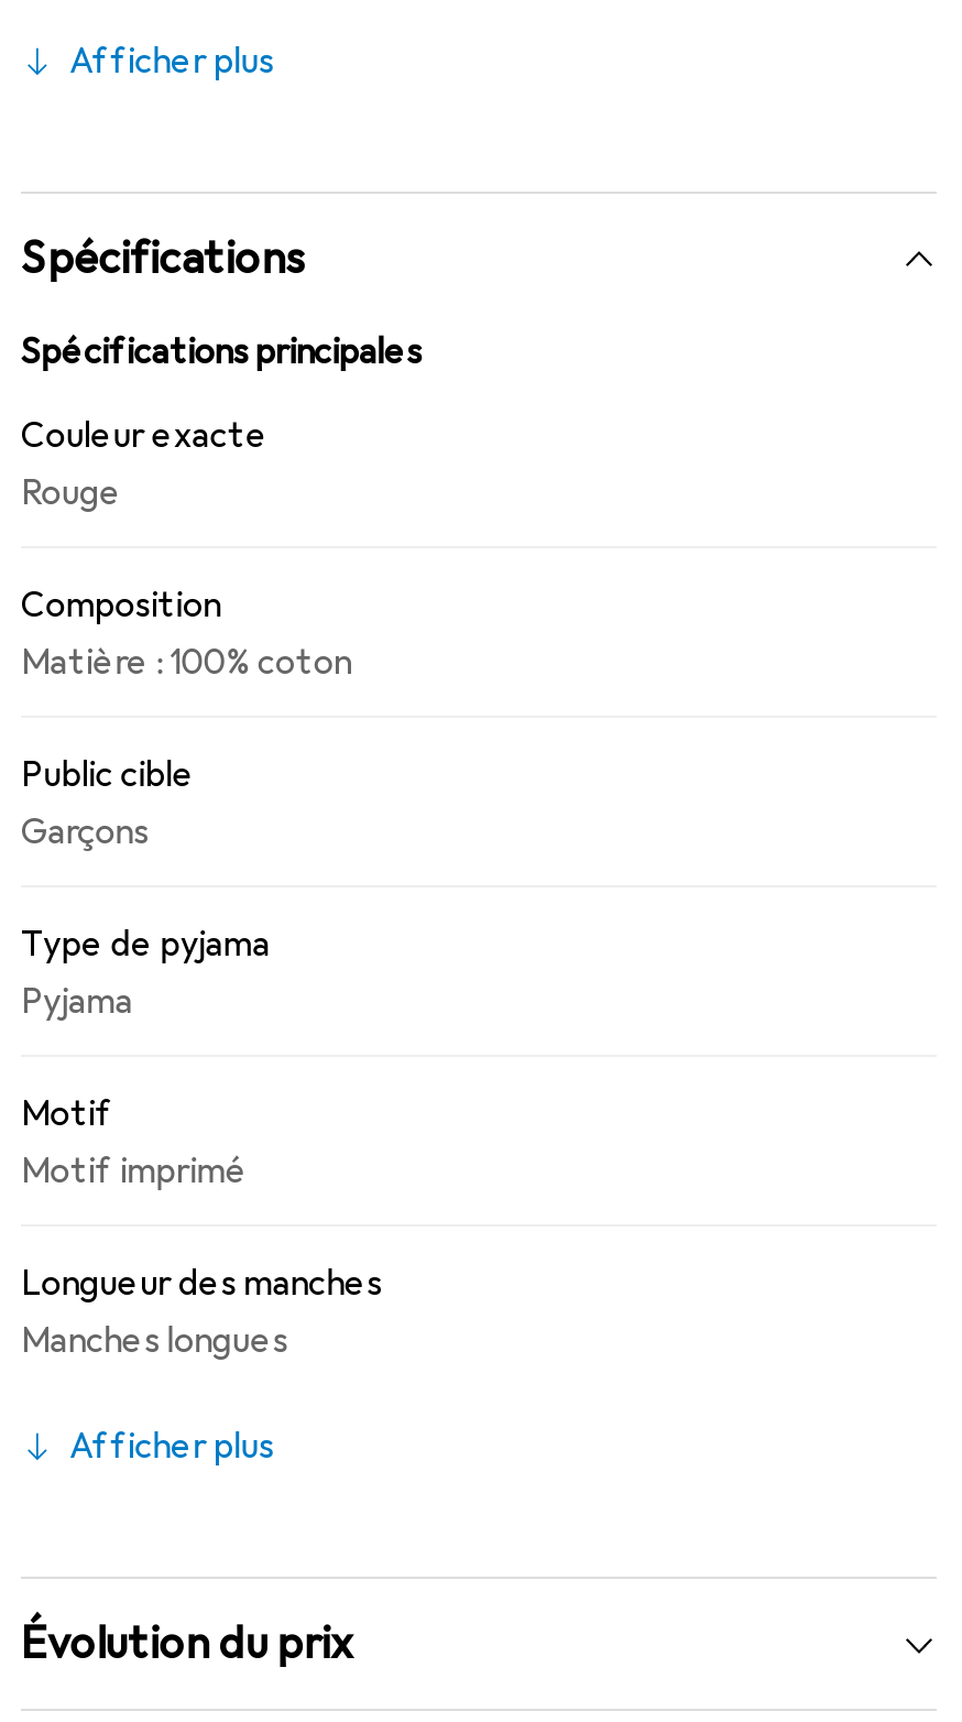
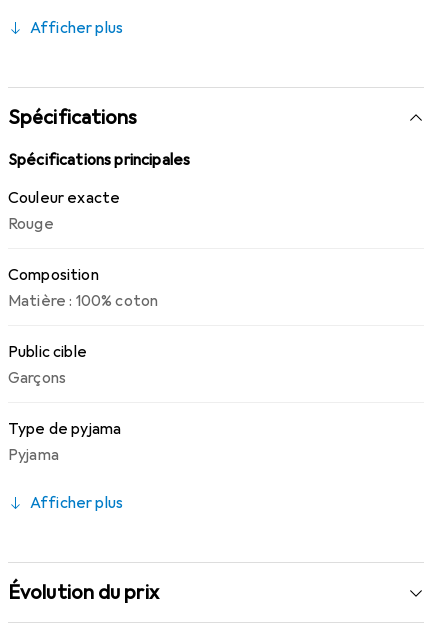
- Motif
- Motif imprimé
- Longueur des manches
- Manches longues
